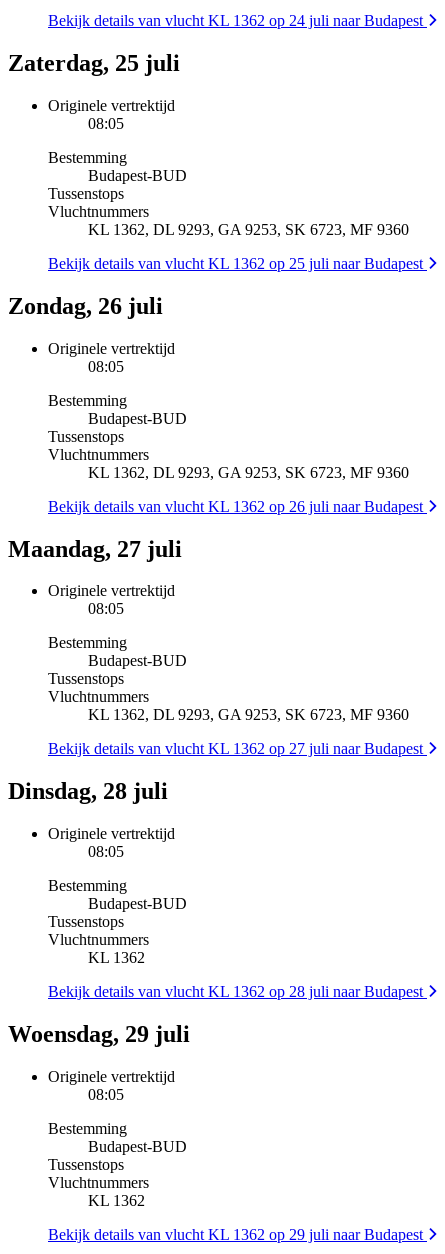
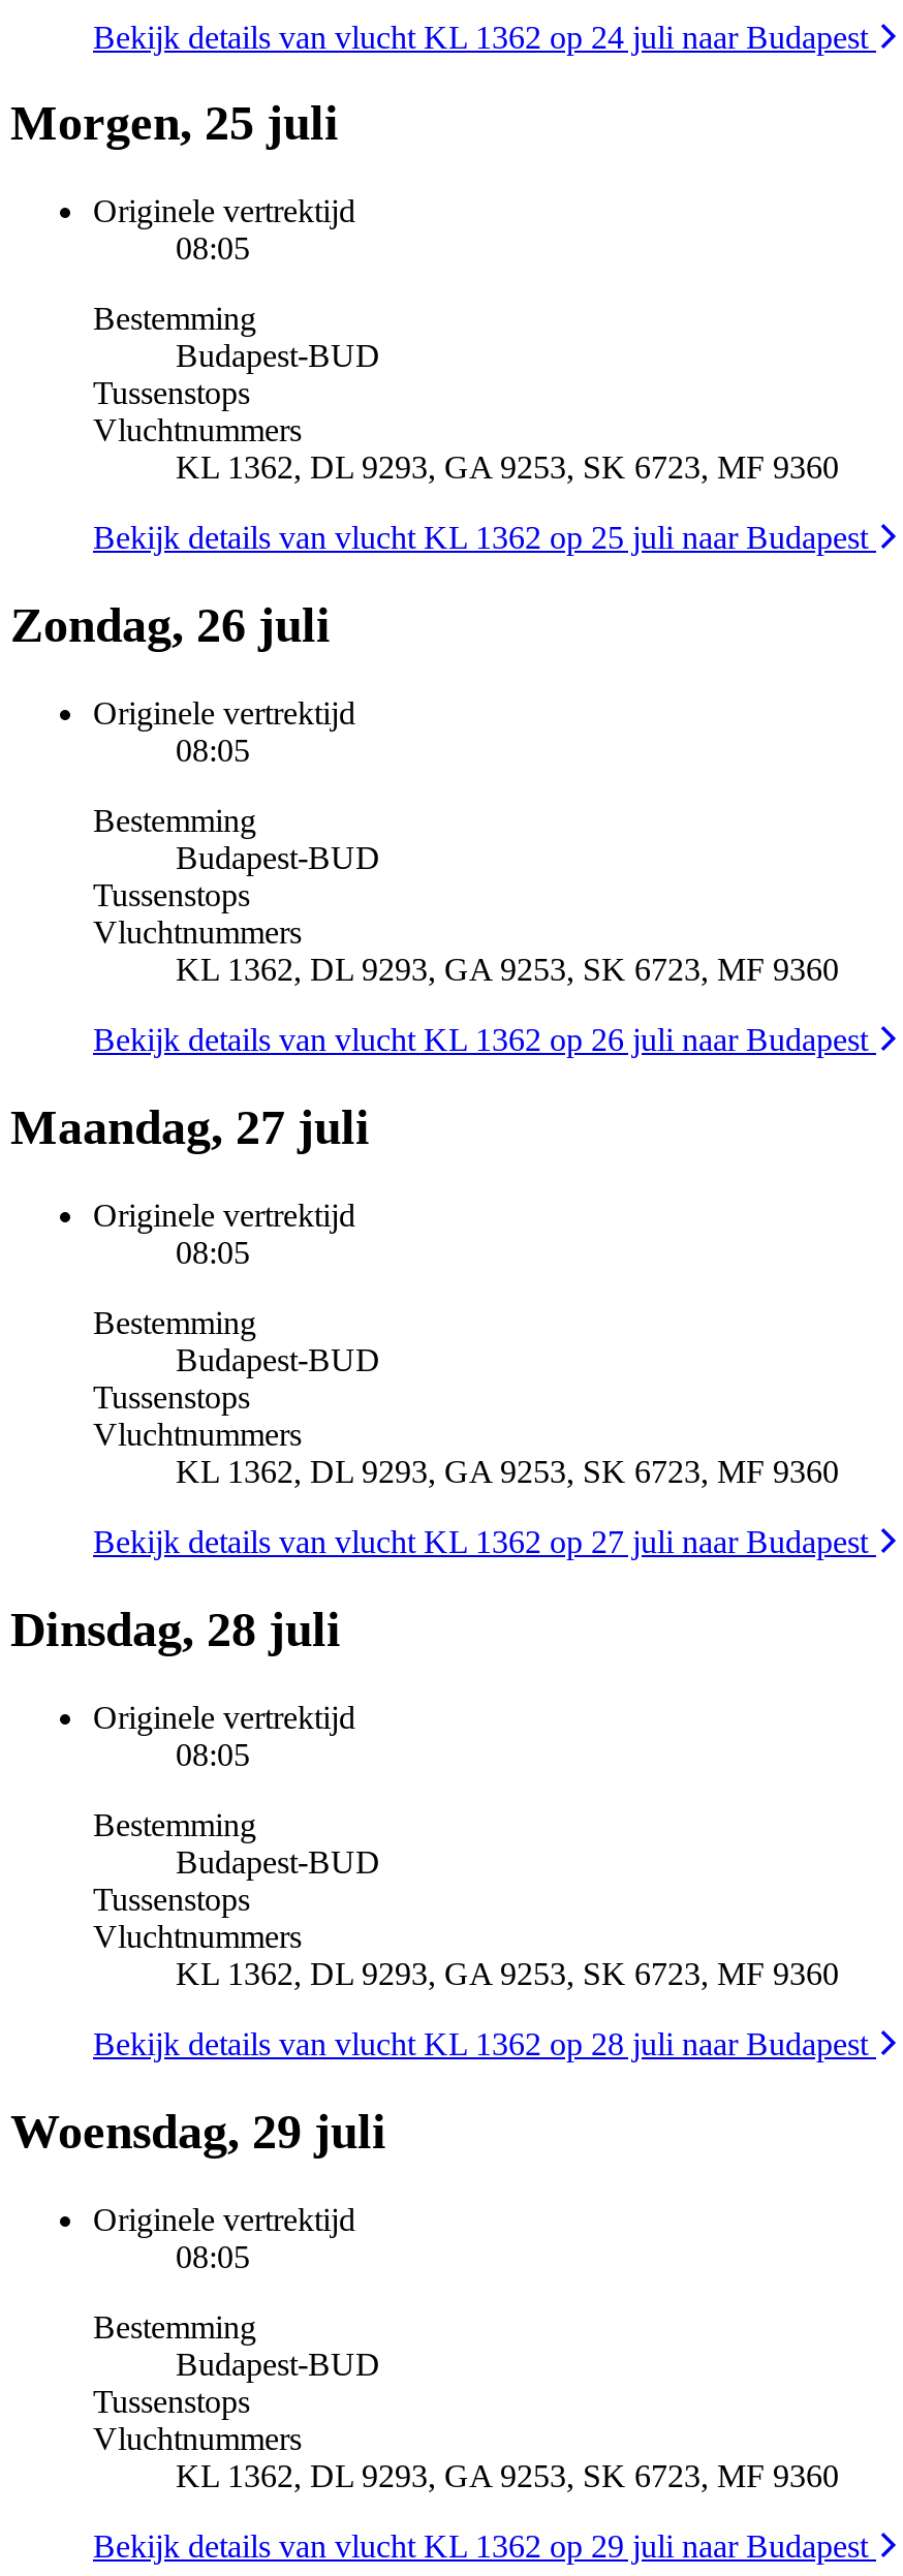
- Zaterdag, 25 juli
+ Morgen, 25 juli

- KL 1362
+ KL 1362, DL 9293, GA 9253, SK 6723, MF 9360

- KL 1362
+ KL 1362, DL 9293, GA 9253, SK 6723, MF 9360
